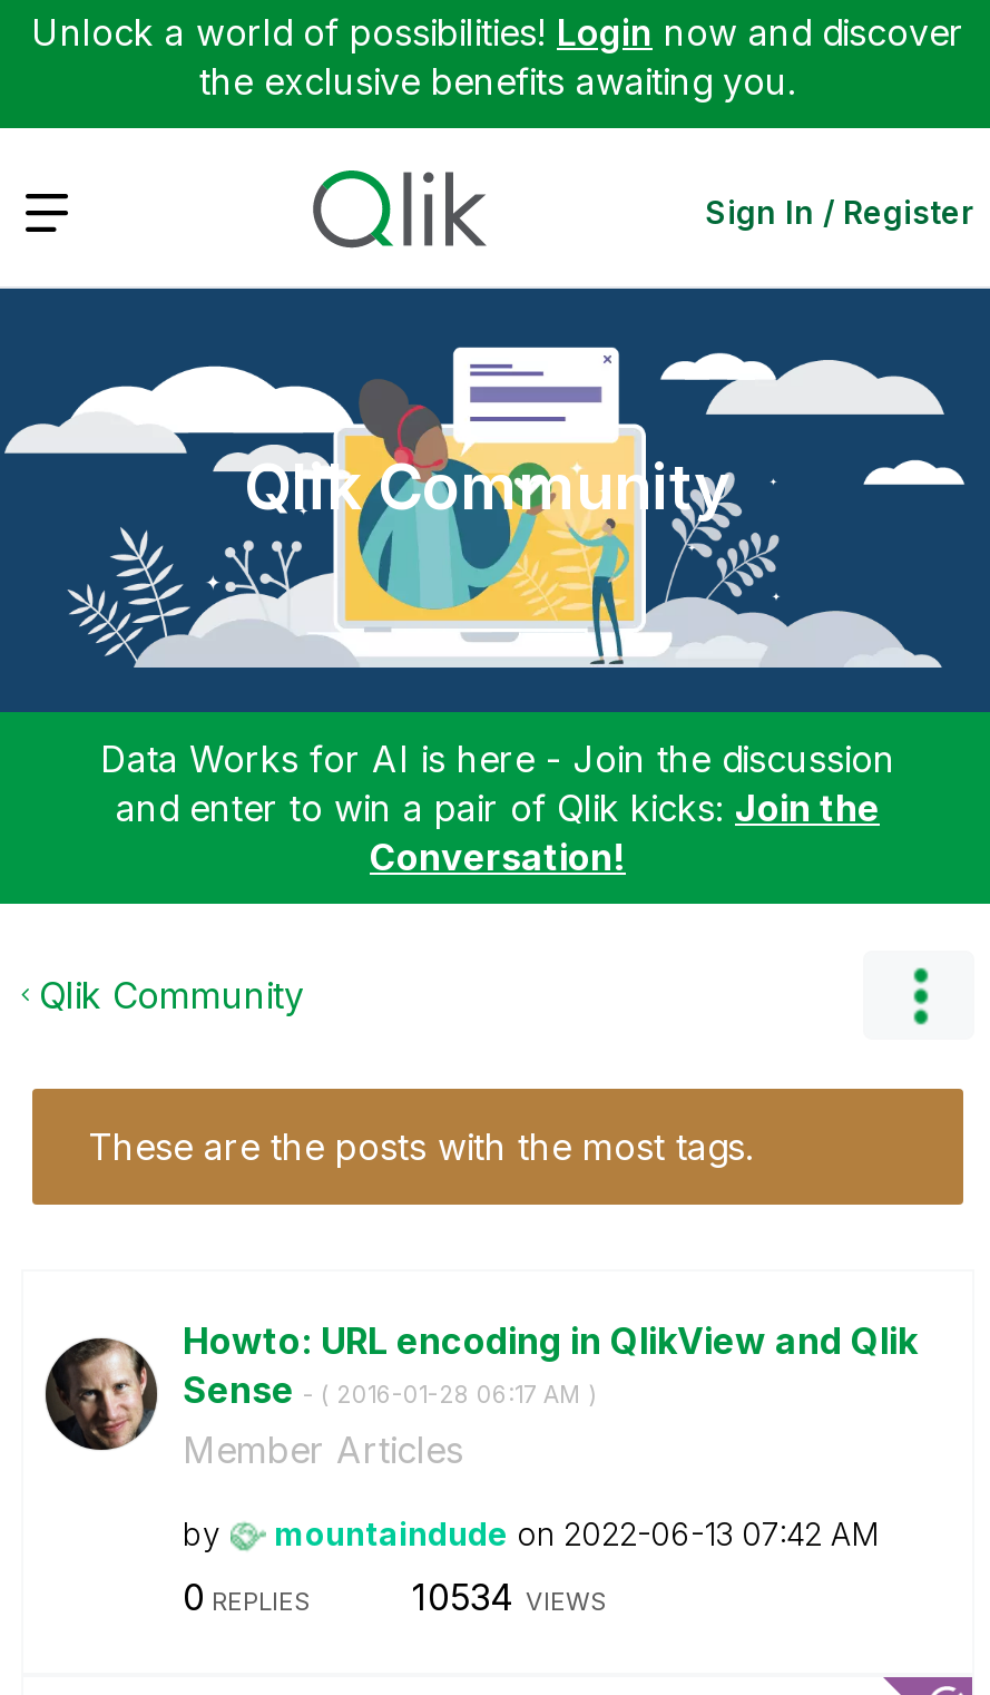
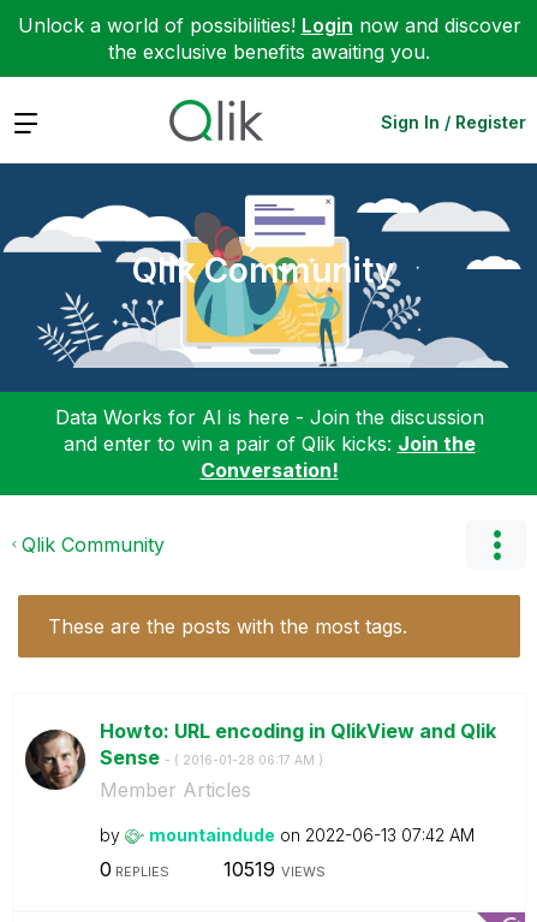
- 10534 VIEWS
+ 10519 VIEWS
